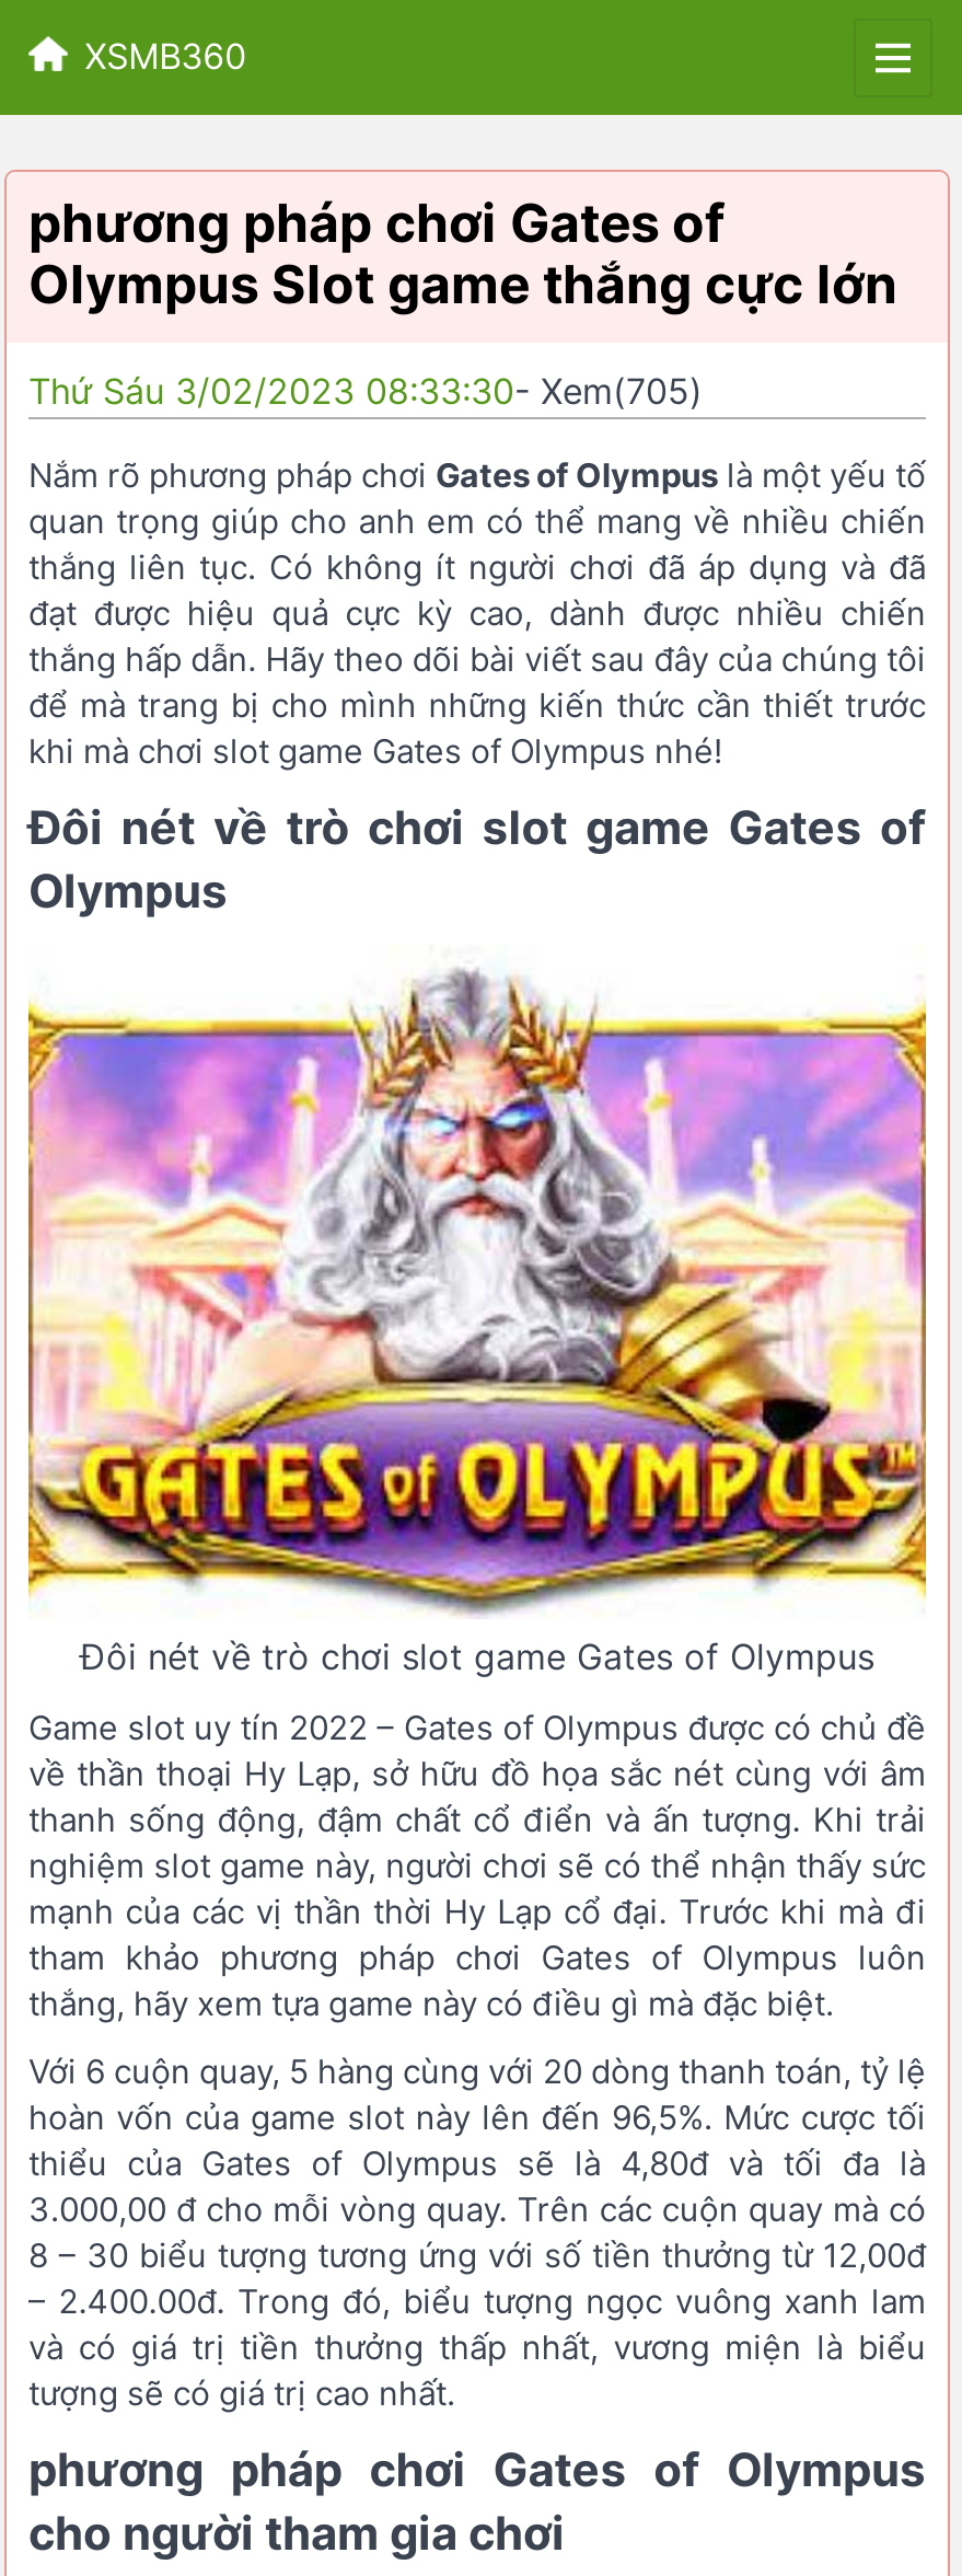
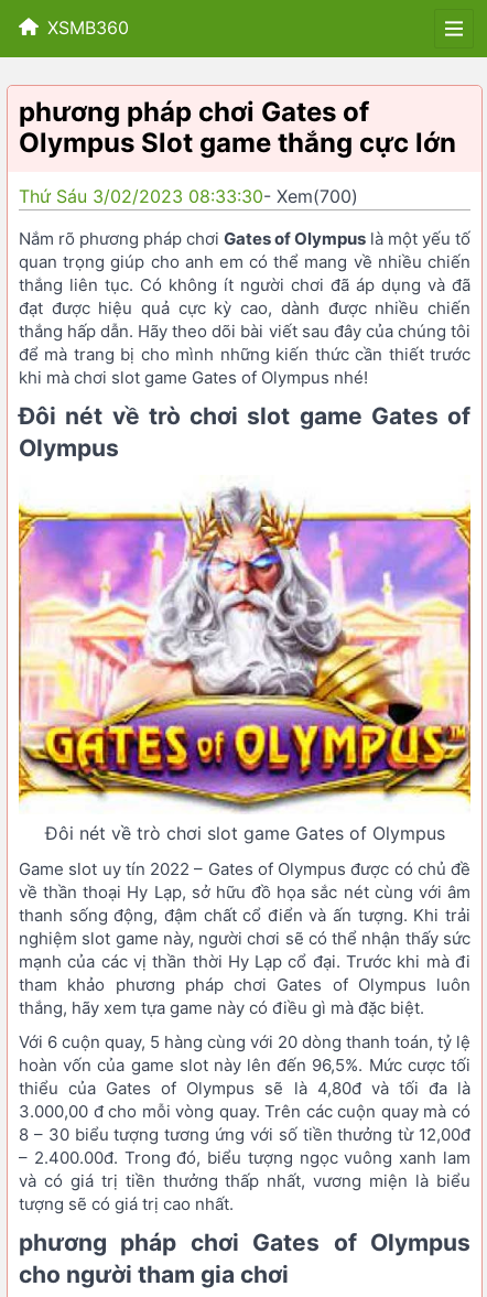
- Thứ Sáu 3/02/2023 08:33:30- Xem(705)
+ Thứ Sáu 3/02/2023 08:33:30- Xem(700)
